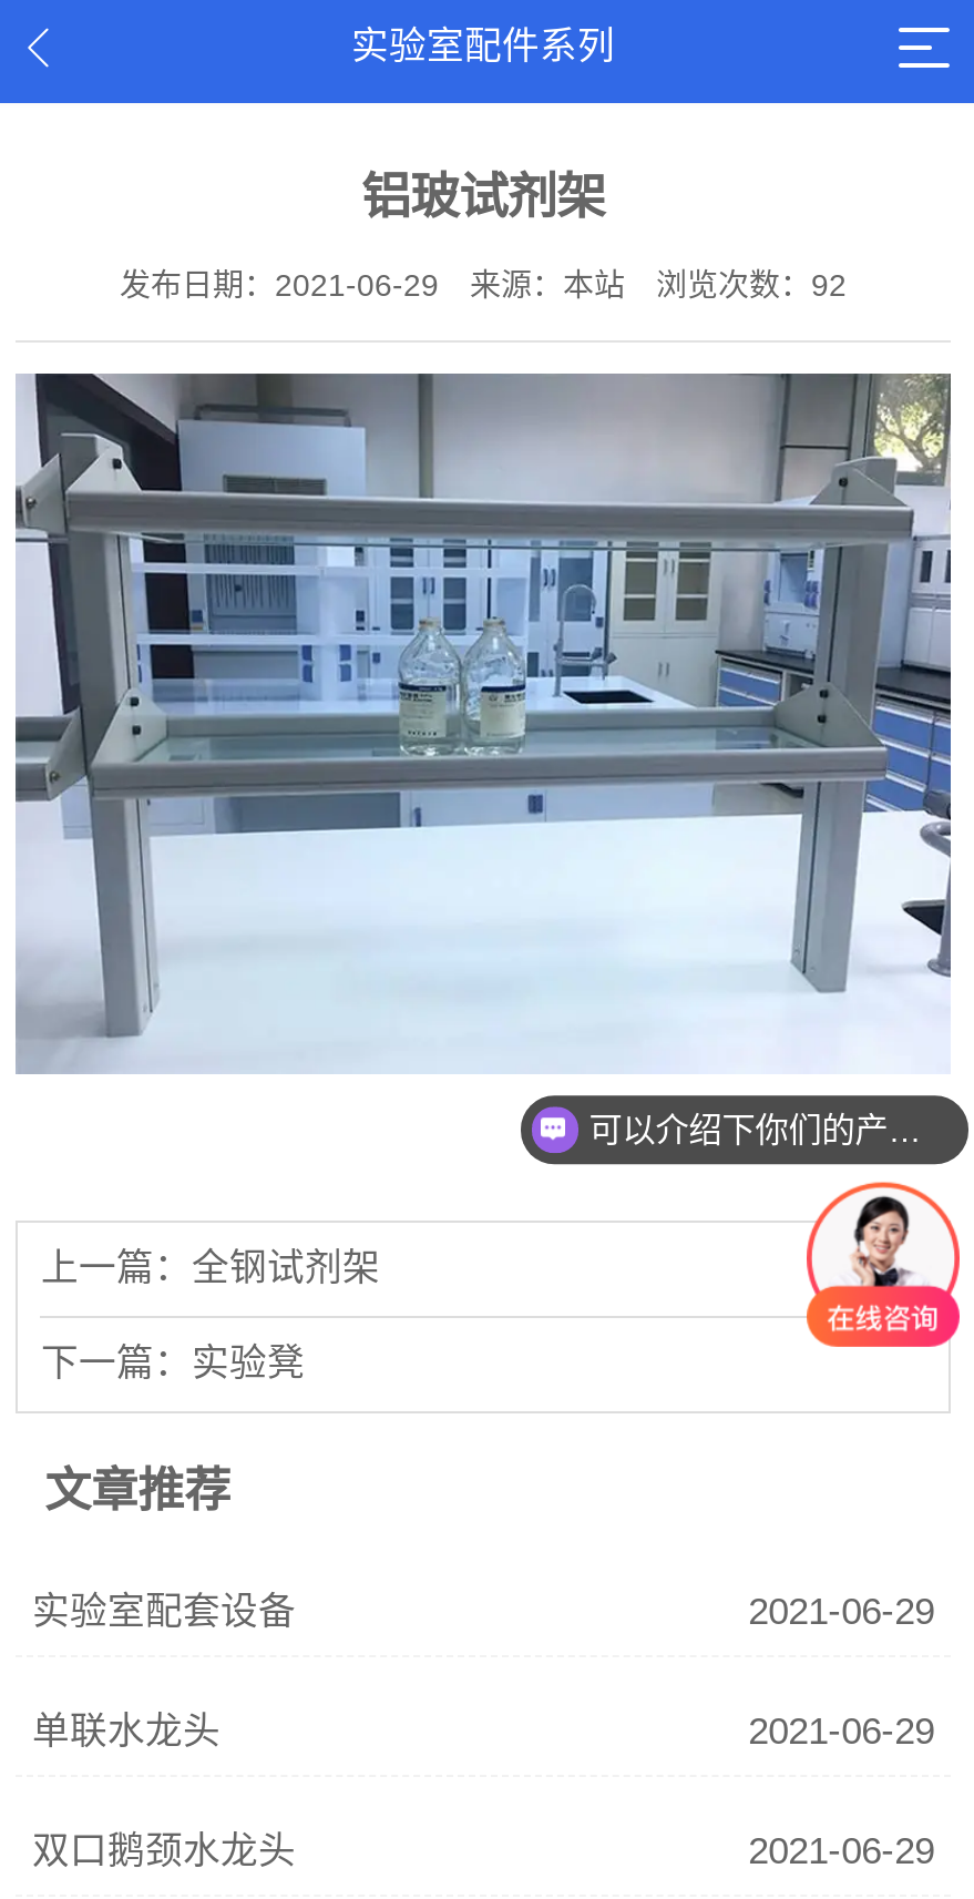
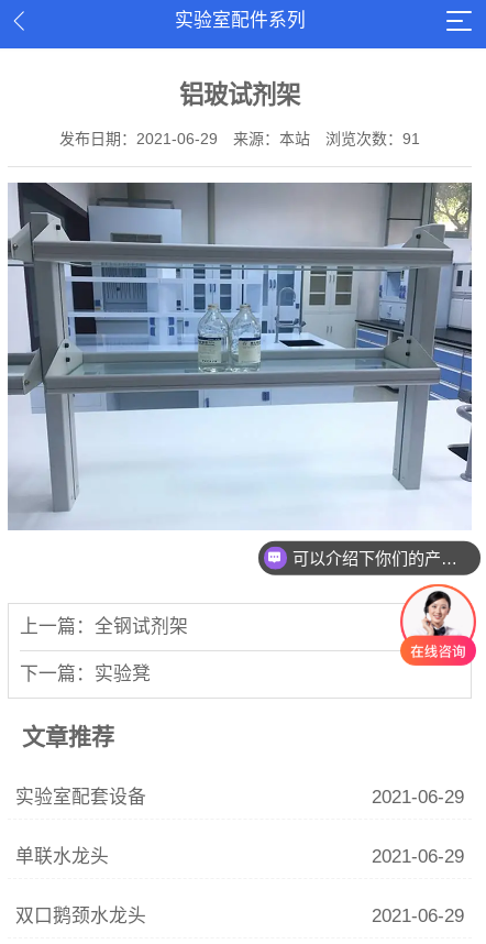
- 发布日期：2021-06-29 来源：本站 浏览次数：92
+ 发布日期：2021-06-29 来源：本站 浏览次数：91
